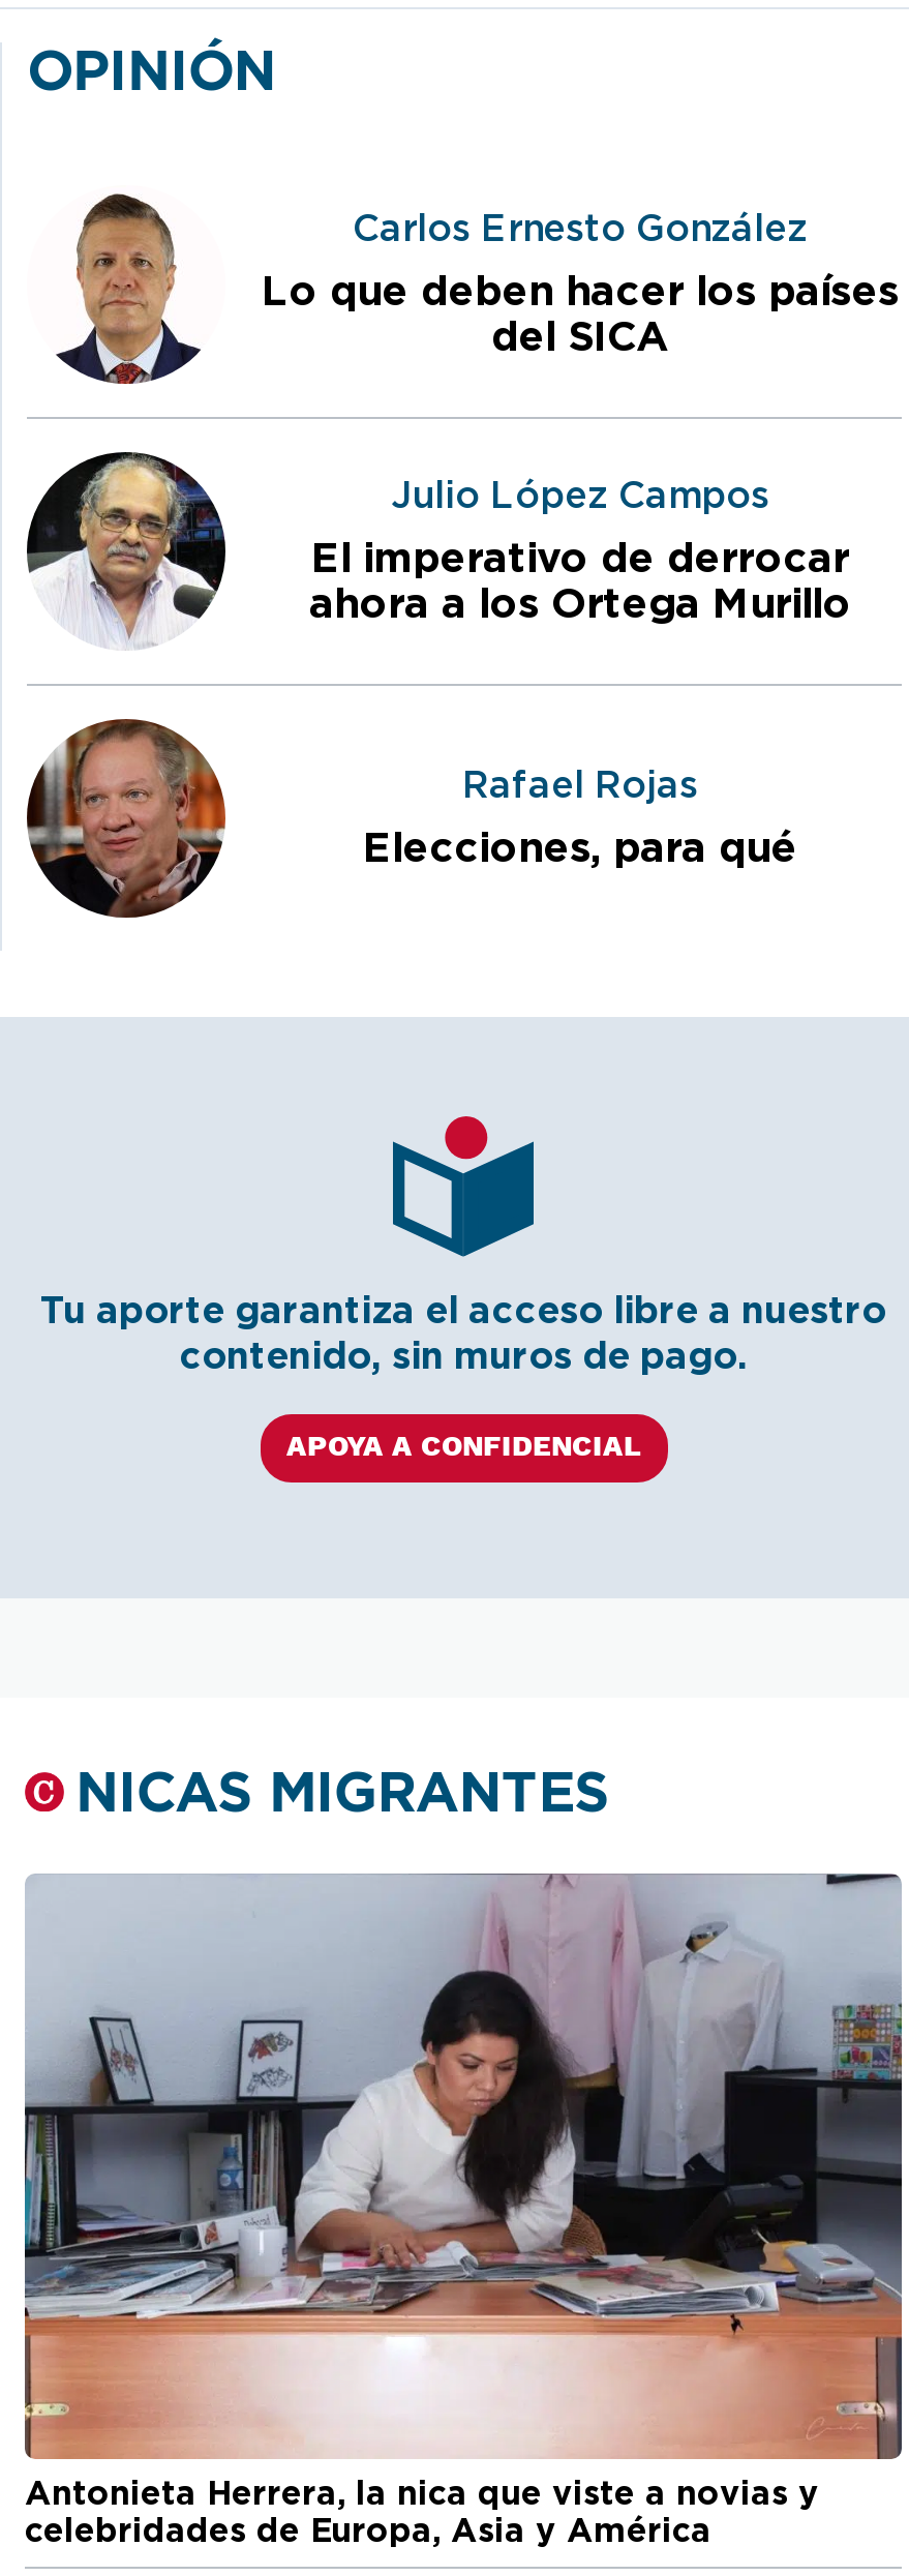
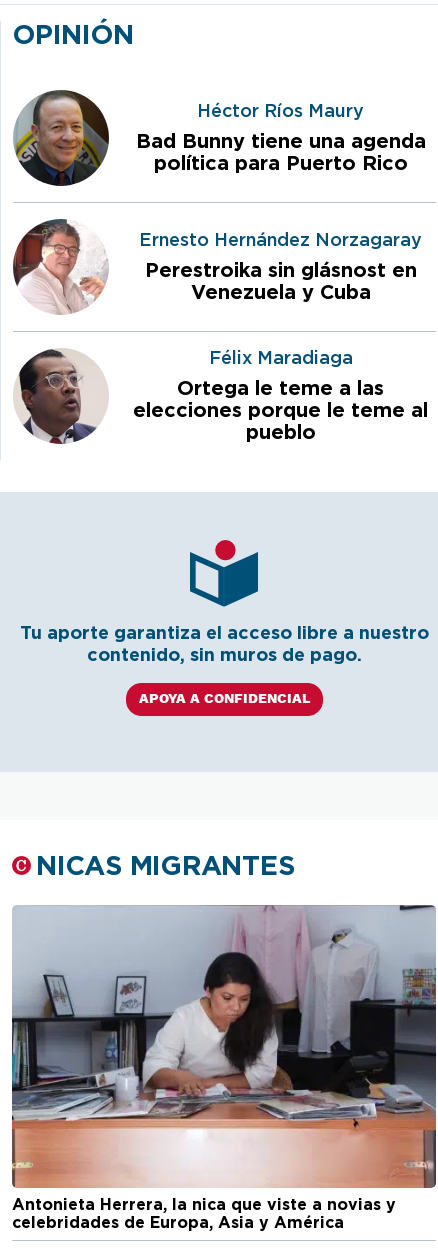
- [image]
- Lo que deben hacer los países
- del SICA
+ [image]
+ Bad Bunny tiene una agenda
+ política para Puerto Rico

- Carlos Ernesto González
+ Héctor Ríos Maury

- [image]
- El imperativo de derrocar
- ahora a los Ortega Murillo
+ [image]
+ Perestroika sin glásnost en
+ Venezuela y Cuba

- Julio López Campos
+ Ernesto Hernández Norzagaray

- [image]
+ [image]

- Rafael Rojas
+ Félix Maradiaga

- Elecciones, para qué
+ Ortega le teme a las
+ elecciones porque le teme al
+ pueblo
